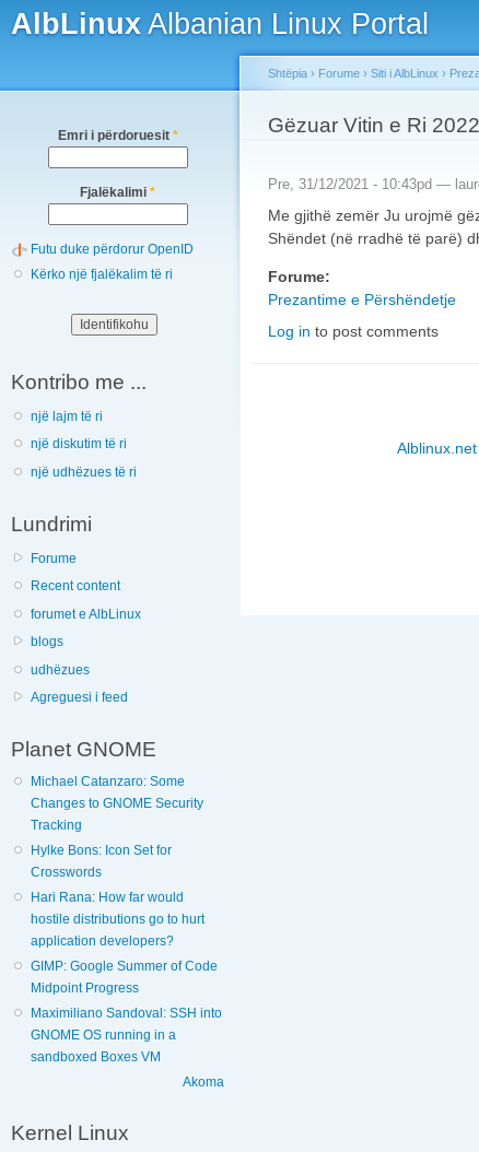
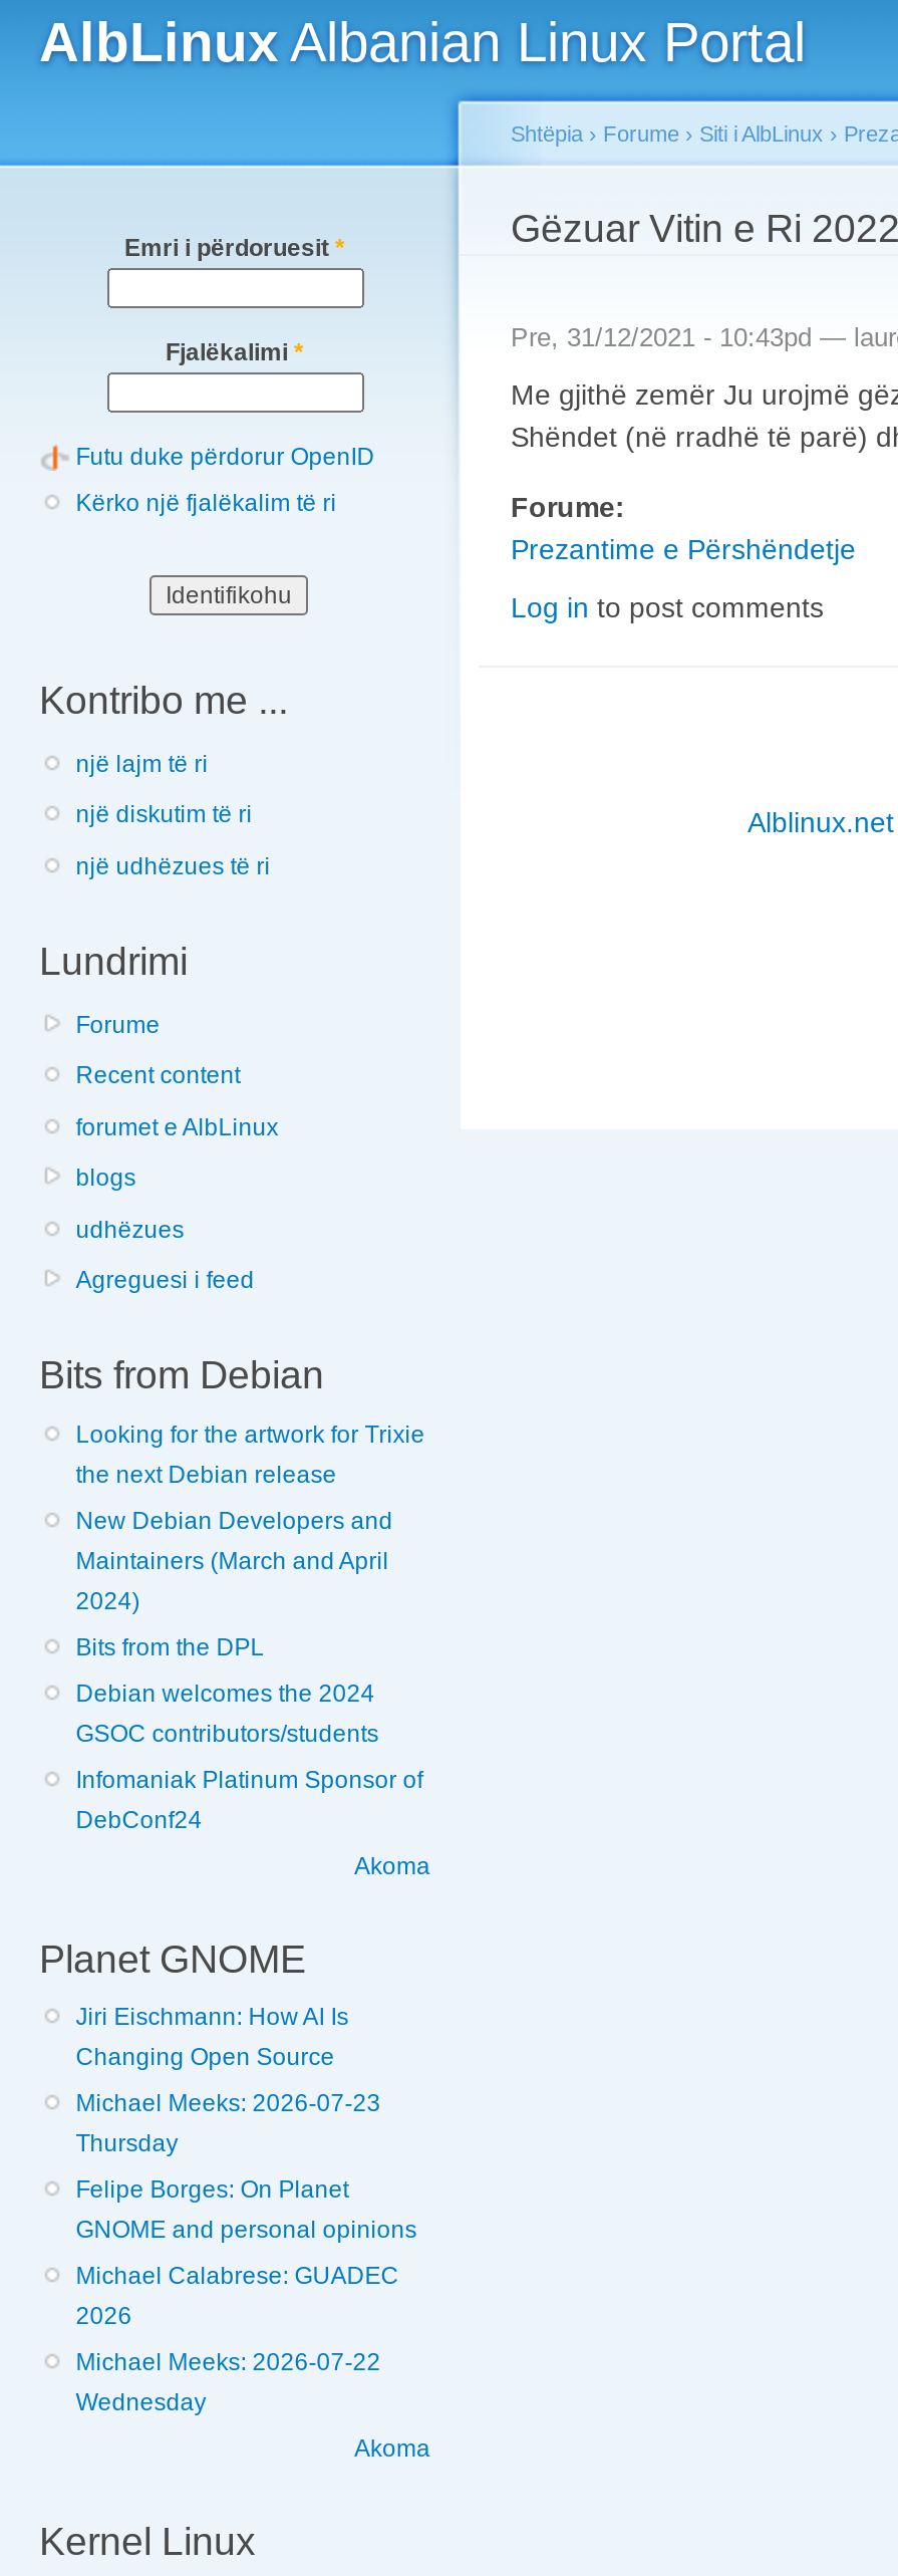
+ Bits from Debian
+ Looking for the artwork for Trixie
+ the next Debian release
+ New Debian Developers and
+ Maintainers (March and April
+ 2024)
+ Bits from the DPL
+ Debian welcomes the 2024
+ GSOC contributors/students
+ Infomaniak Platinum Sponsor of
+ DebConf24
+ Akoma

moved down: Planet GNOME

- Michael Catanzaro: Some
- Changes to GNOME Security
- Tracking
+ Jiri Eischmann: How AI Is
+ Changing Open Source

- Hylke Bons: Icon Set for
- Crosswords
+ Michael Meeks: 2026-07-23
+ Thursday

- Hari Rana: How far would
- hostile distributions go to hurt
- application developers?
+ Felipe Borges: On Planet
+ GNOME and personal opinions

- GIMP: Google Summer of Code
- Midpoint Progress
+ Michael Calabrese: GUADEC
+ 2026

- Maximiliano Sandoval: SSH into
- GNOME OS running in a
- sandboxed Boxes VM
+ Michael Meeks: 2026-07-22
+ Wednesday
